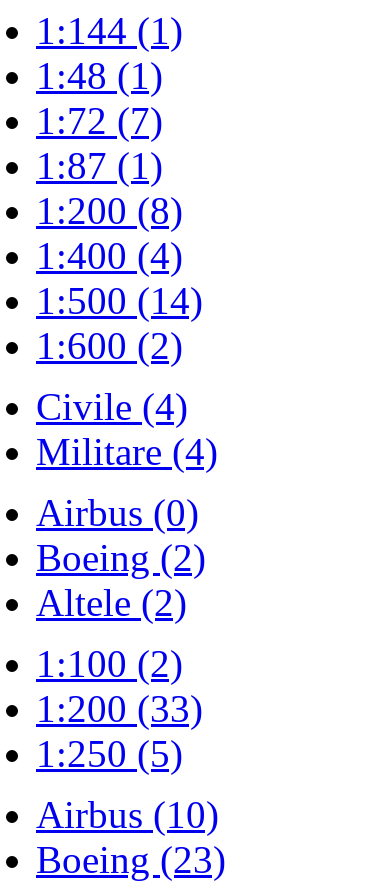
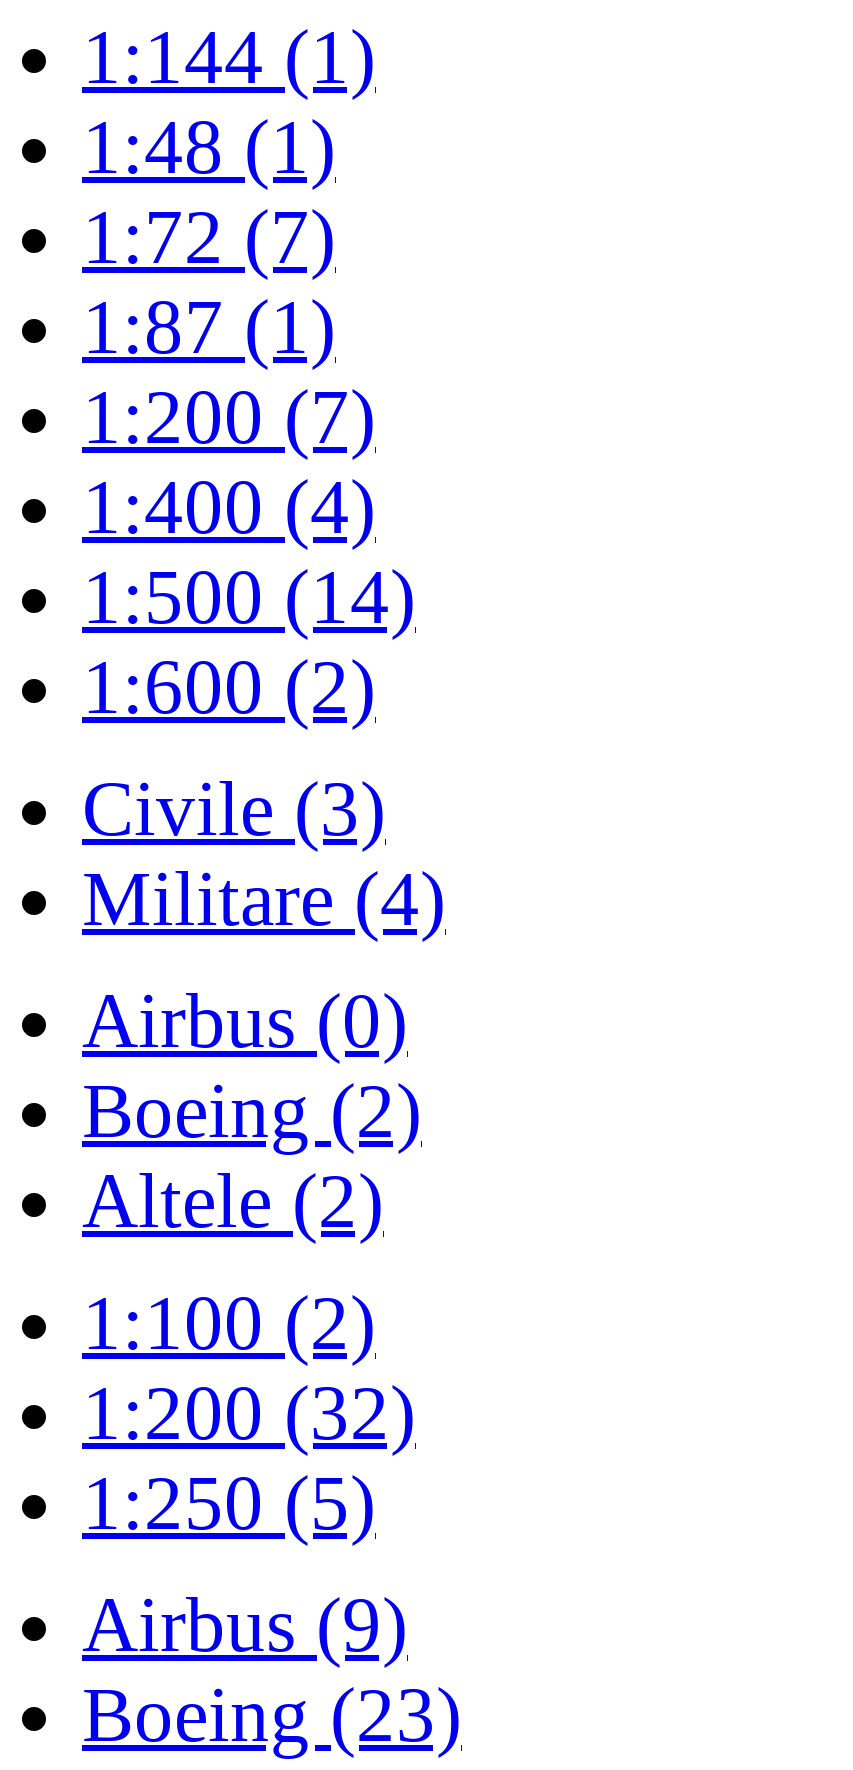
- 1:200 (8)
+ 1:200 (7)

- Civile (4)
+ Civile (3)

- 1:200 (33)
+ 1:200 (32)

- Airbus (10)
+ Airbus (9)
